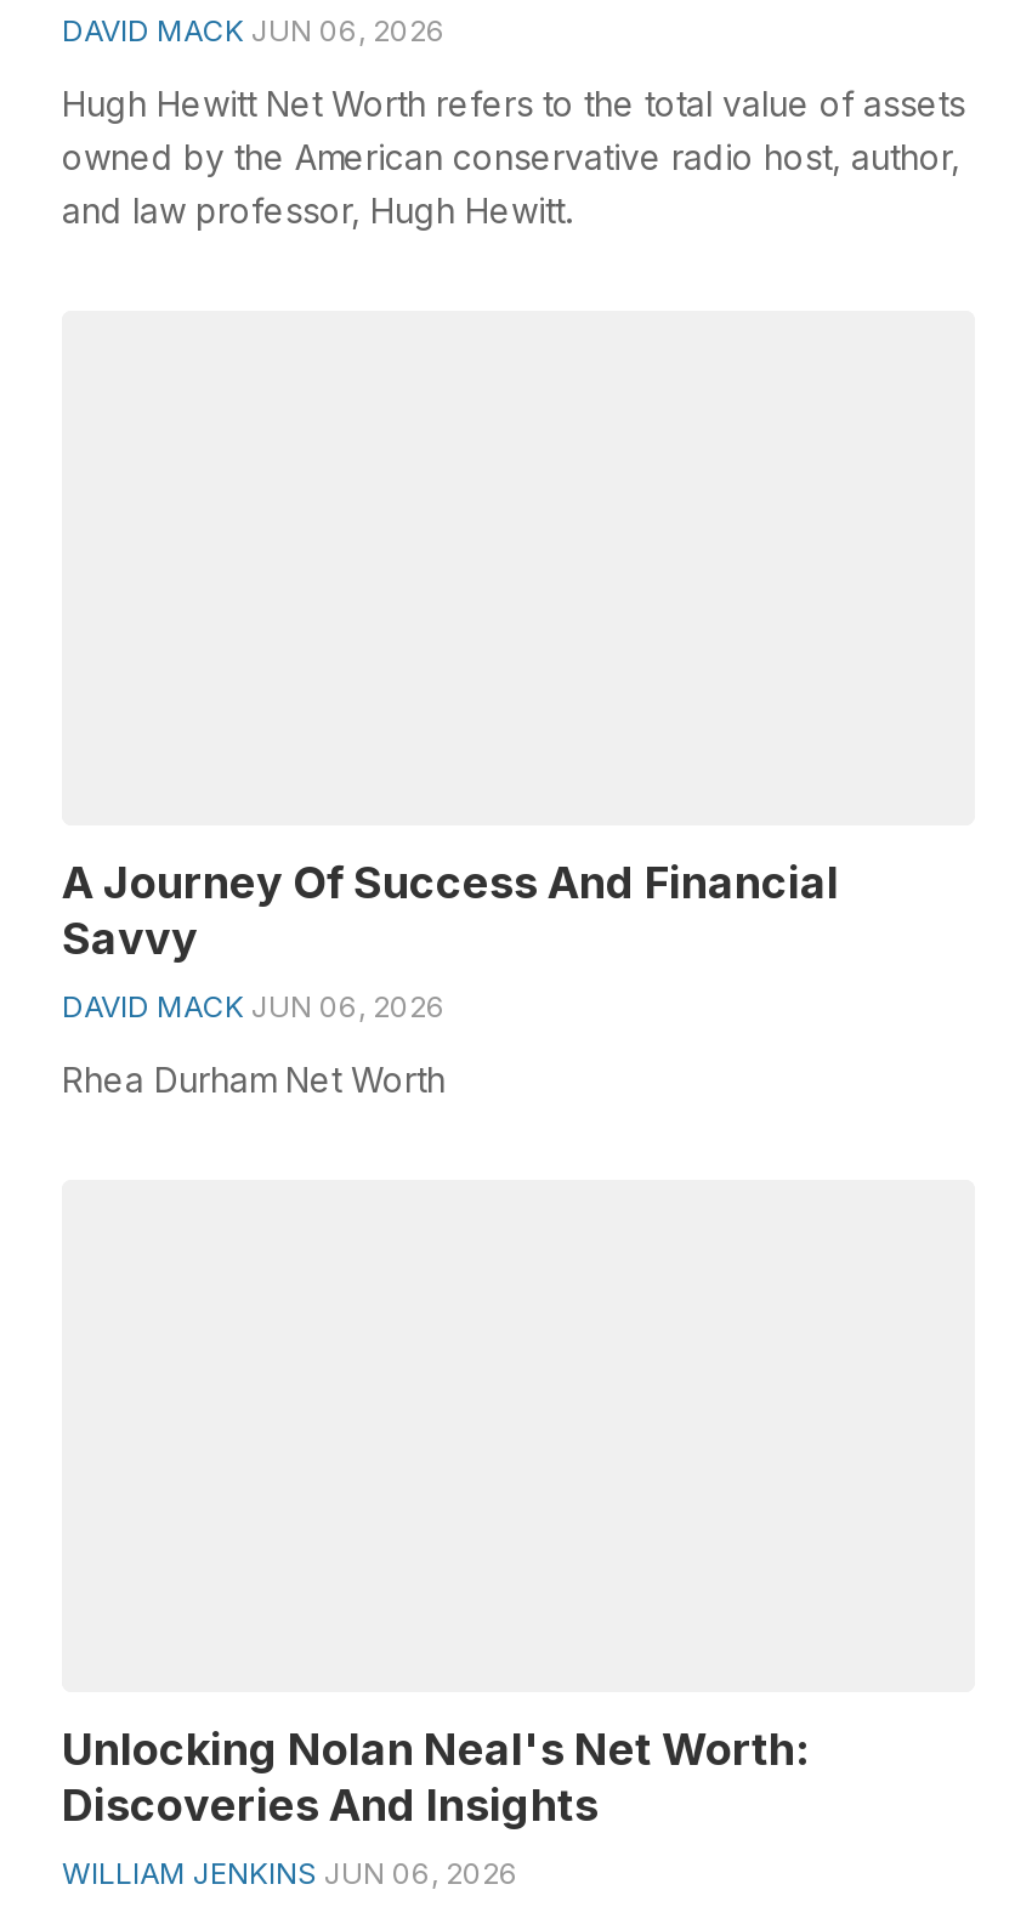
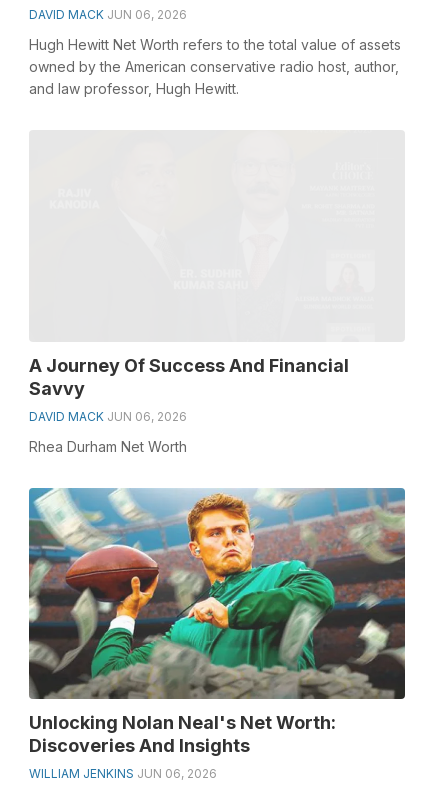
+ [image]
